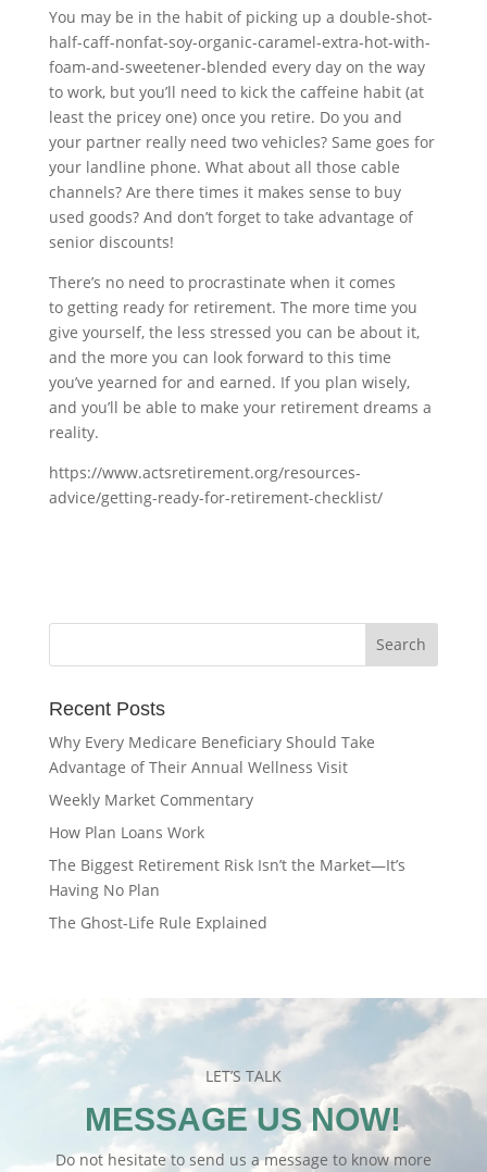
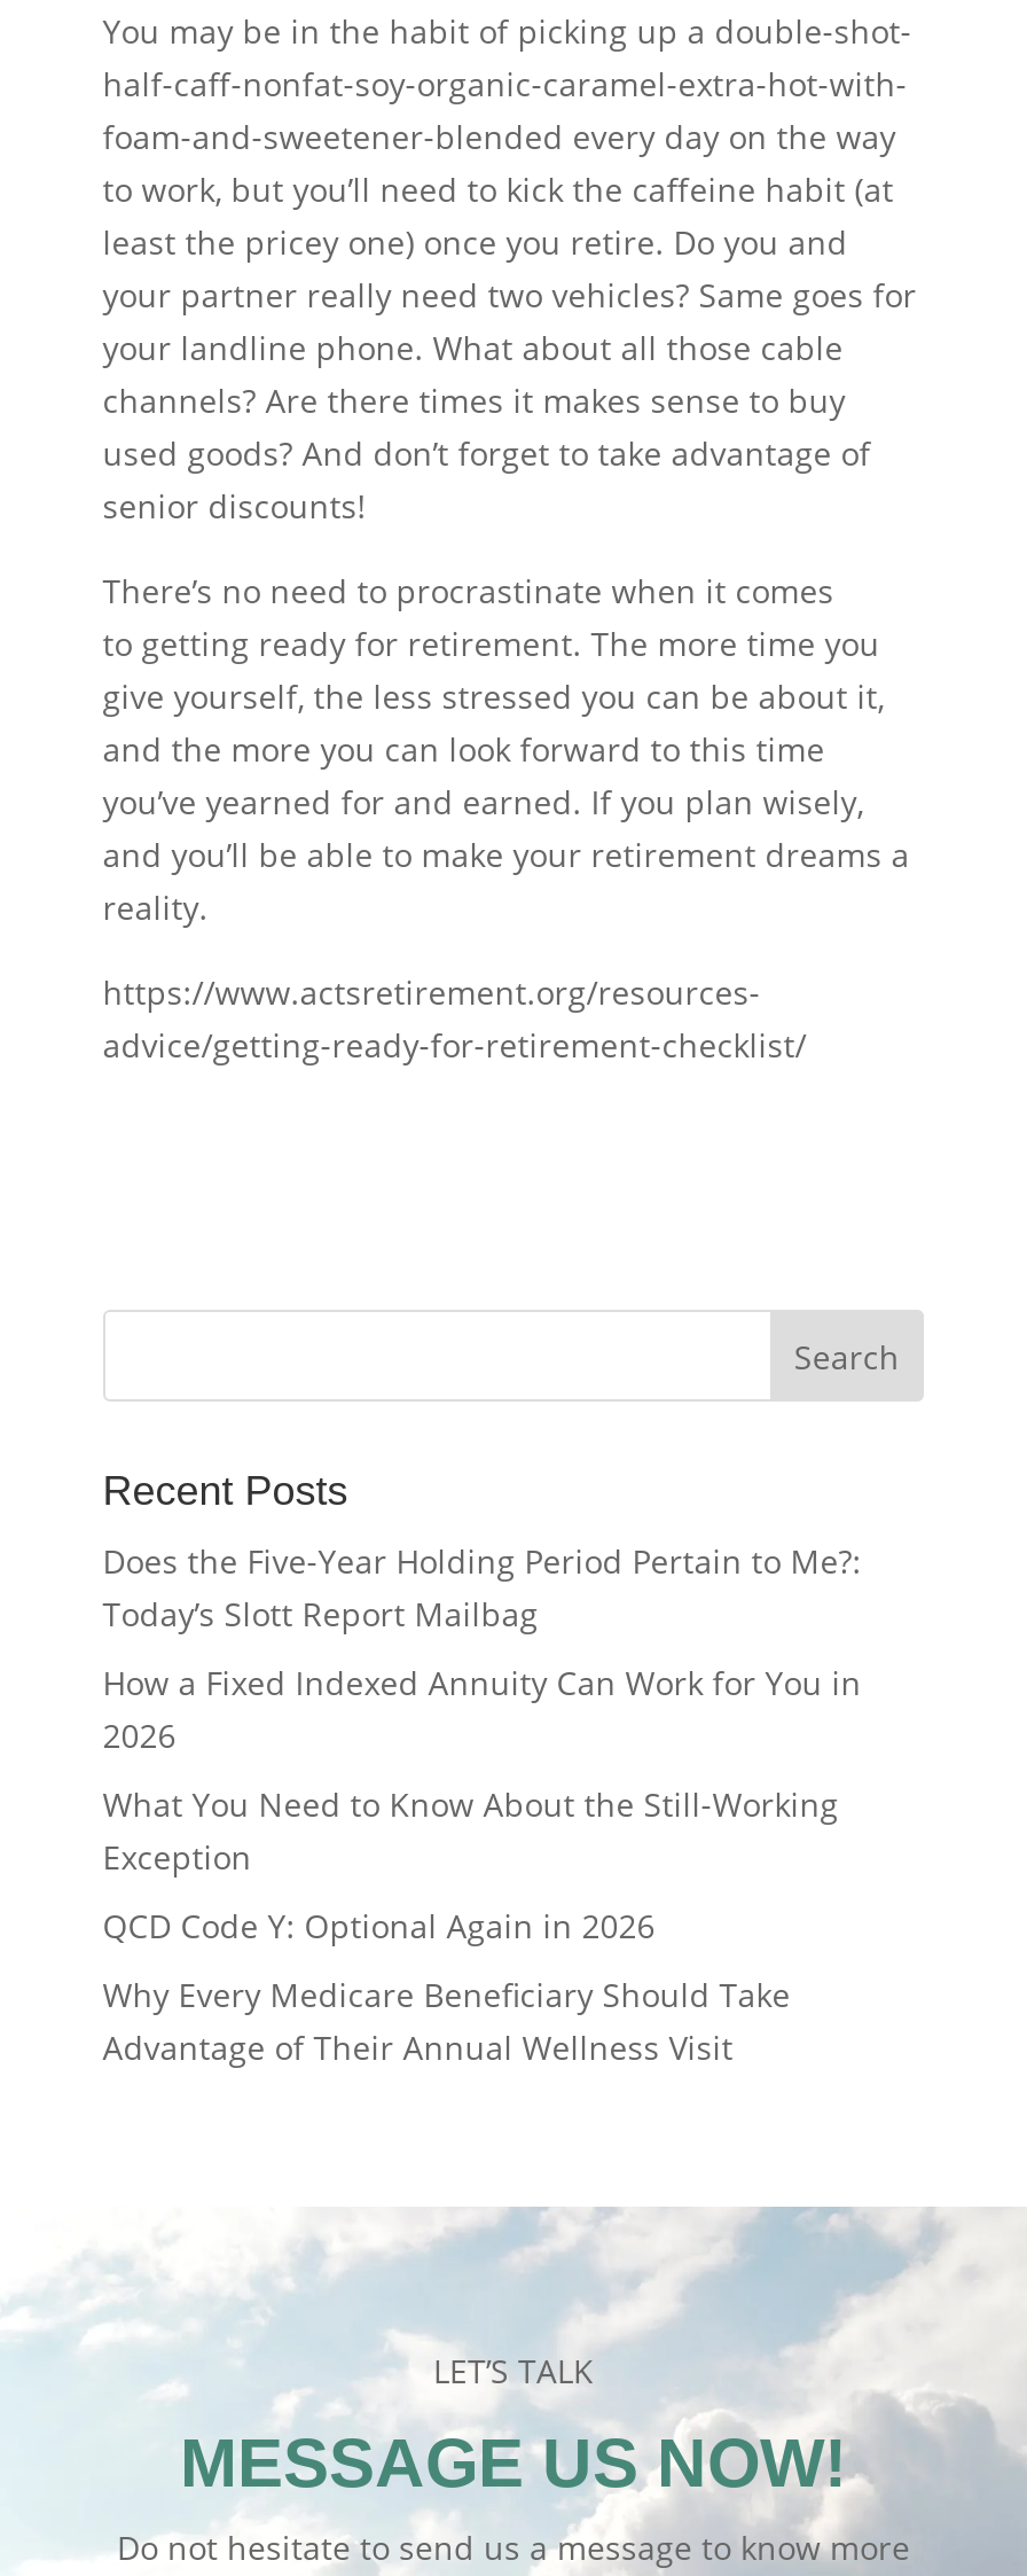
+ Does the Five-Year Holding Period Pertain to Me?:
+ Today’s Slott Report Mailbag
+ How a Fixed Indexed Annuity Can Work for You in
+ 2026
+ What You Need to Know About the Still-Working
+ Exception
+ QCD Code Y: Optional Again in 2026

moved down: Why Every Medicare Beneficiary Should Take | Advantage of Their Annual Wellness Visit

- Weekly Market Commentary
- How Plan Loans Work
- The Biggest Retirement Risk Isn’t the Market—It’s
- Having No Plan
- The Ghost-Life Rule Explained
